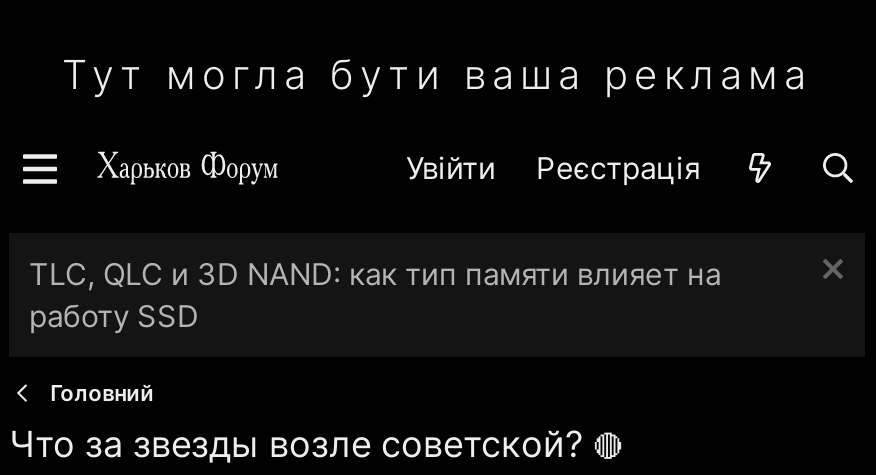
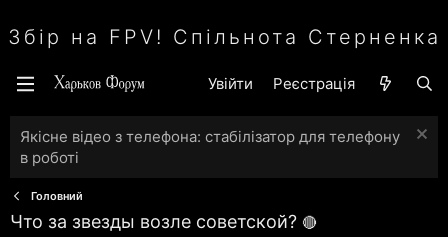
- Тут могла бути ваша реклама
+ Збір на FPV! Спільнота Стерненка

- TLC, QLC и 3D NAND: как тип памяти влияет на
- работу SSD
+ Якісне відео з телефона: стабілізатор для телефону
+ в роботі
